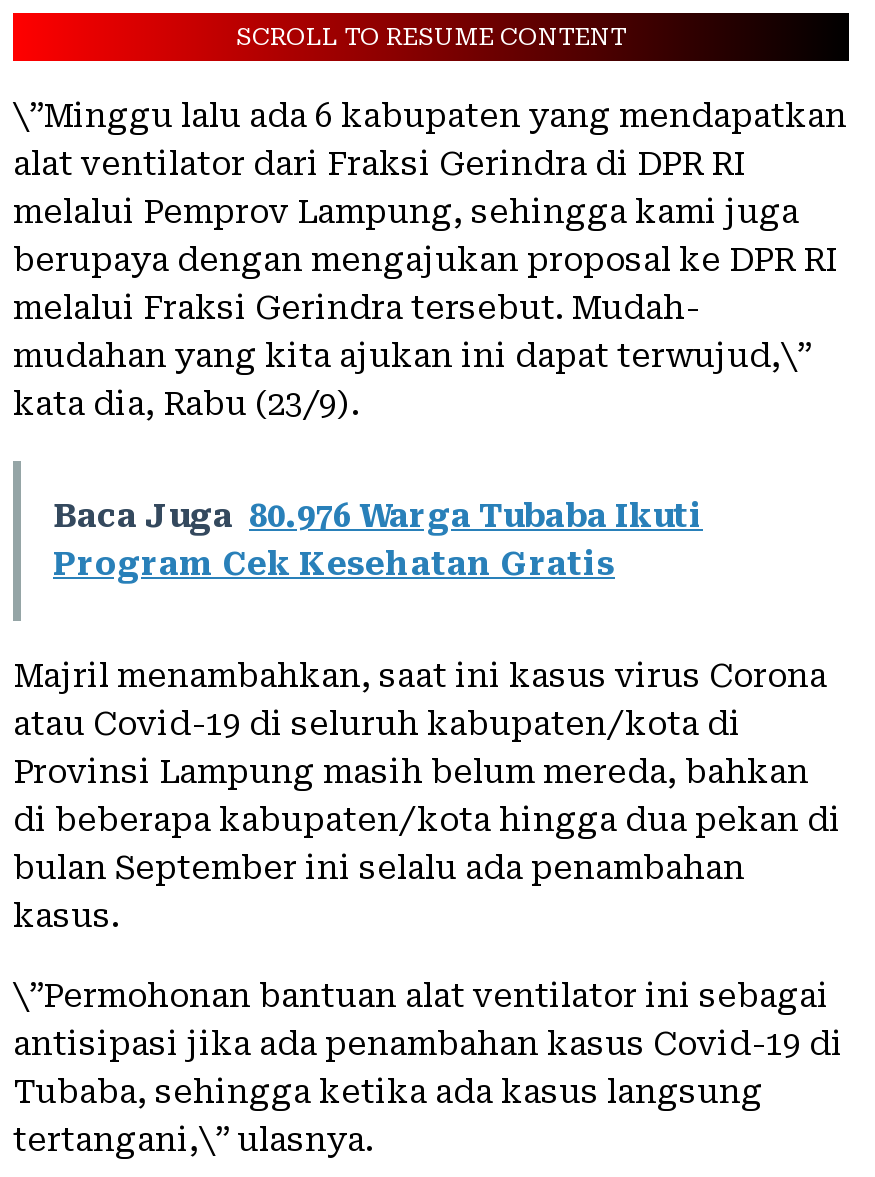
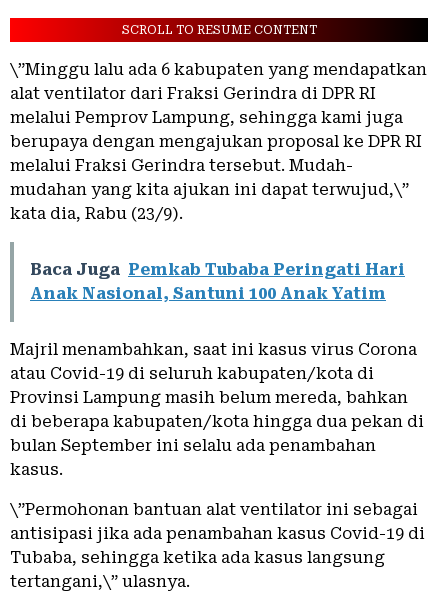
- Baca Juga 80.976 Warga Tubaba Ikuti
- Program Cek Kesehatan Gratis
+ Baca Juga Pemkab Tubaba Peringati Hari
+ Anak Nasional, Santuni 100 Anak Yatim
